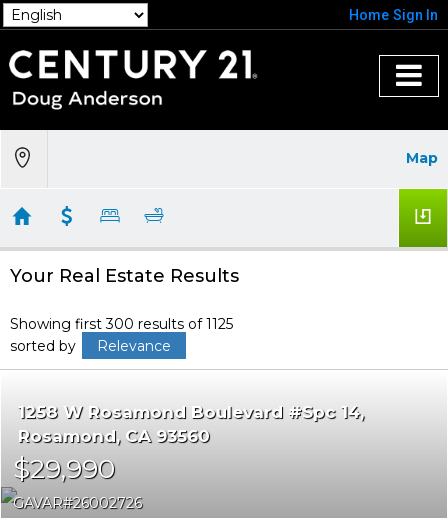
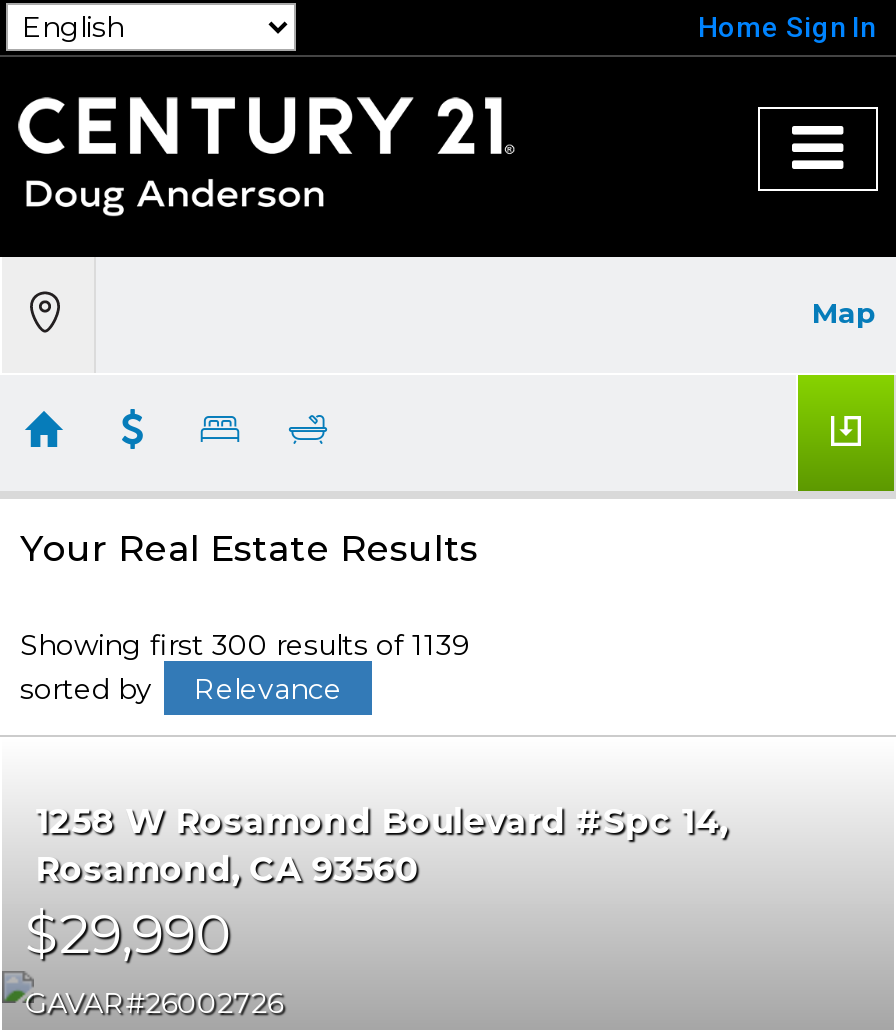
- Showing first 300 results of 1125
+ Showing first 300 results of 1139
